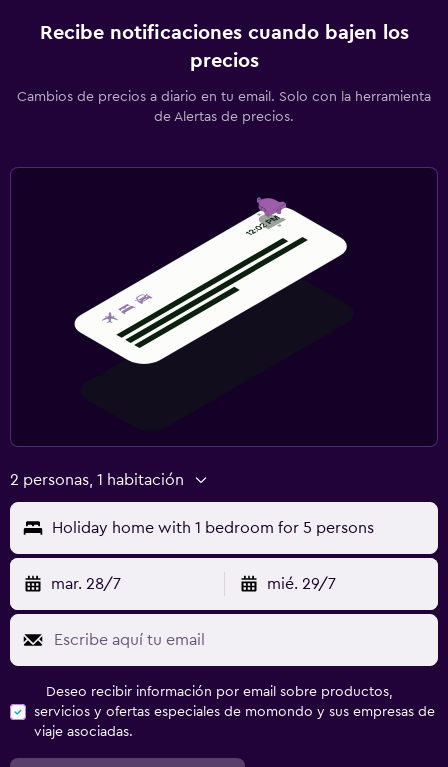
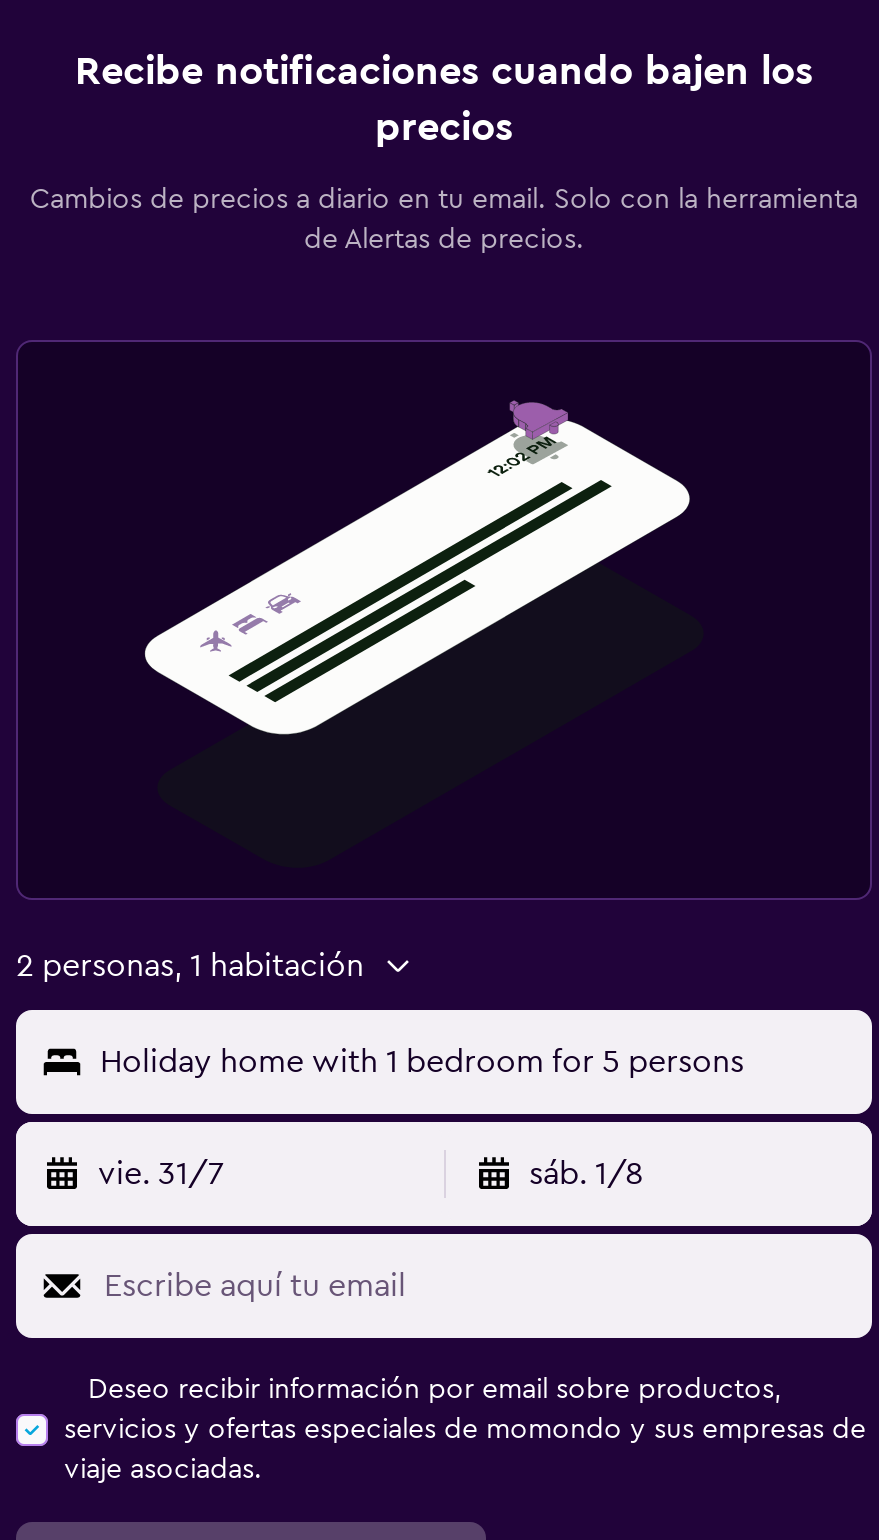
- mar. 28/7
- mié. 29/7
+ vie. 31/7
+ sáb. 1/8
